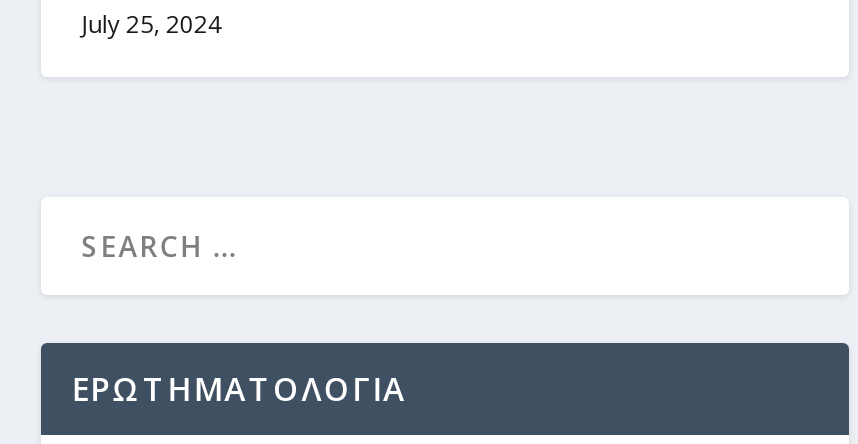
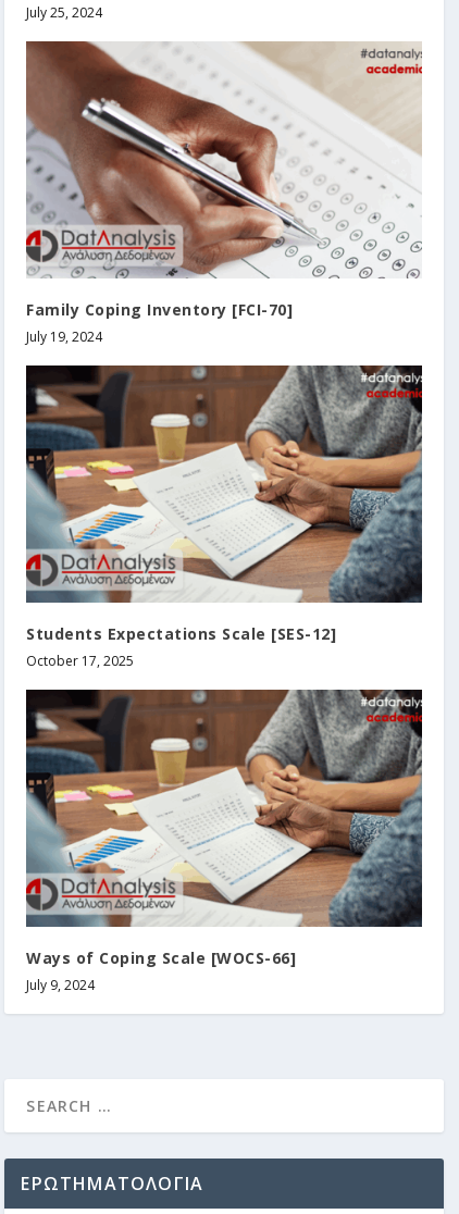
+ [image]
+ Family Coping Inventory [FCI-70]
+ July 19, 2024

+ [image]
+ Students Expectations Scale [SES-12]
+ October 17, 2025

+ [image]
+ Ways of Coping Scale [WOCS-66]
+ July 9, 2024
